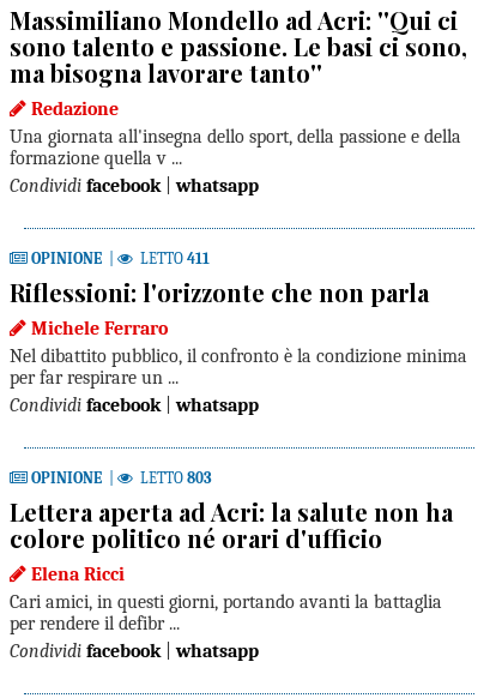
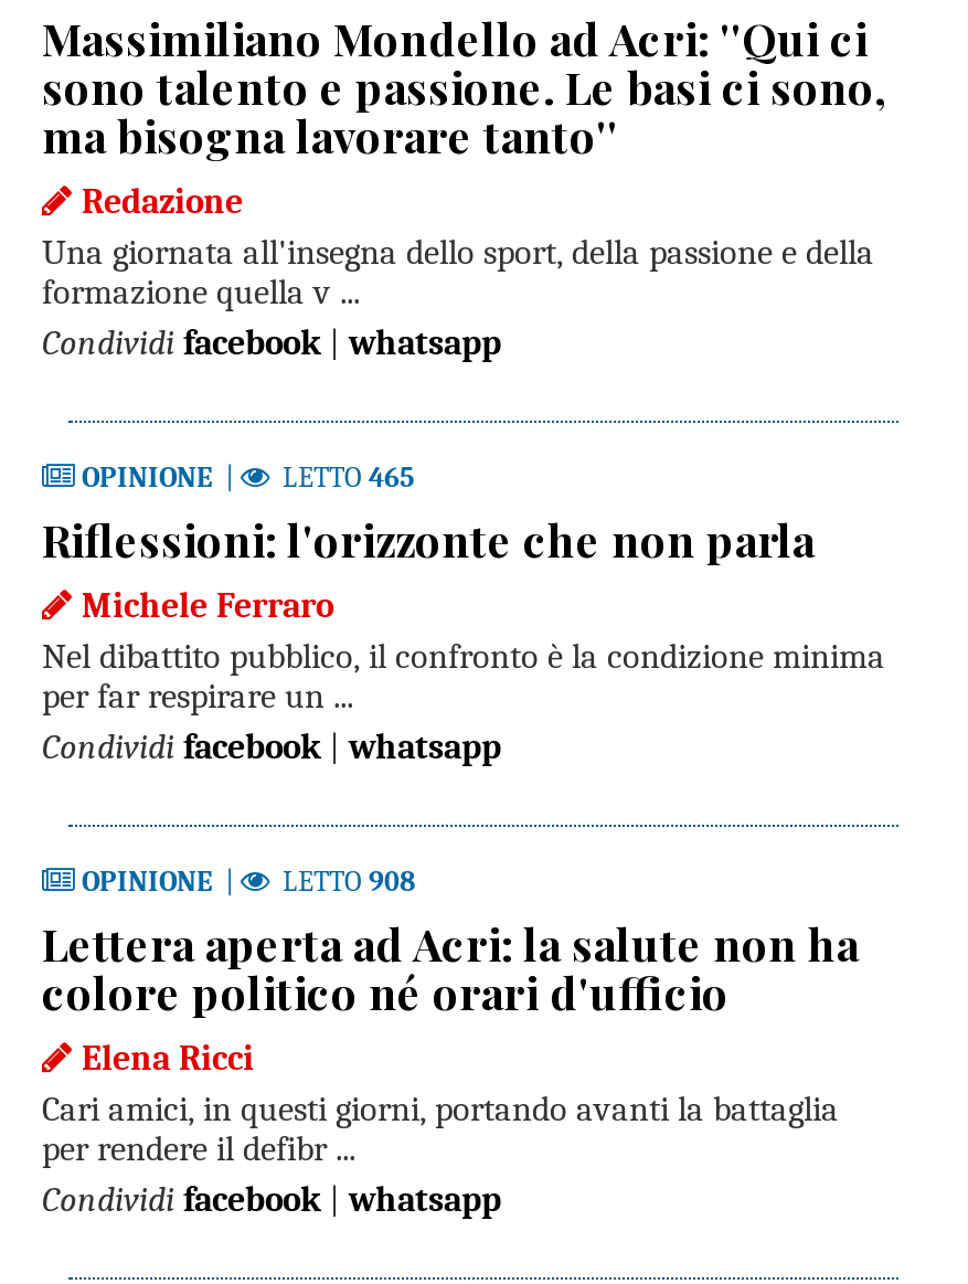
- LETTO 411
+ LETTO 465

- LETTO 803
+ LETTO 908
